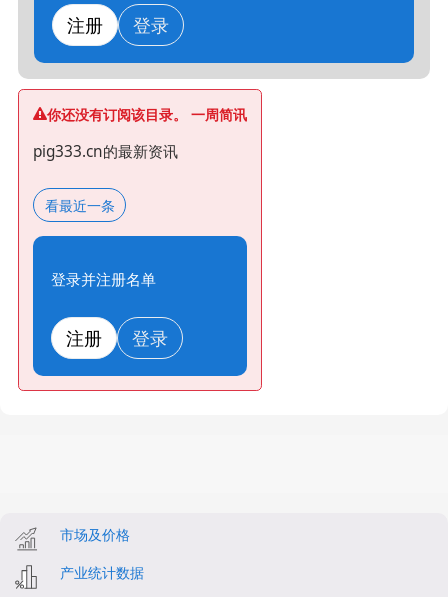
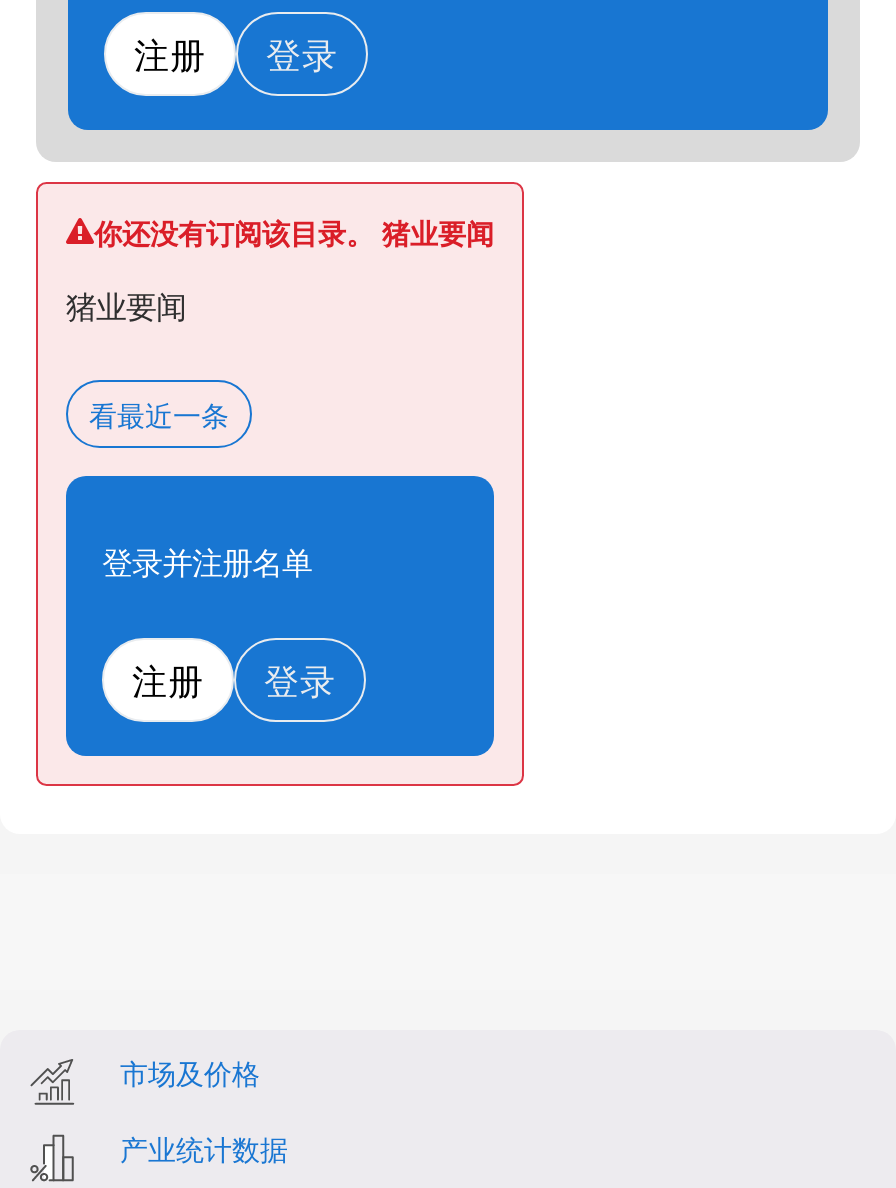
- 你还没有订阅该目录。 一周简讯
+ 你还没有订阅该目录。 猪业要闻

- pig333.cn的最新资讯
+ 猪业要闻
